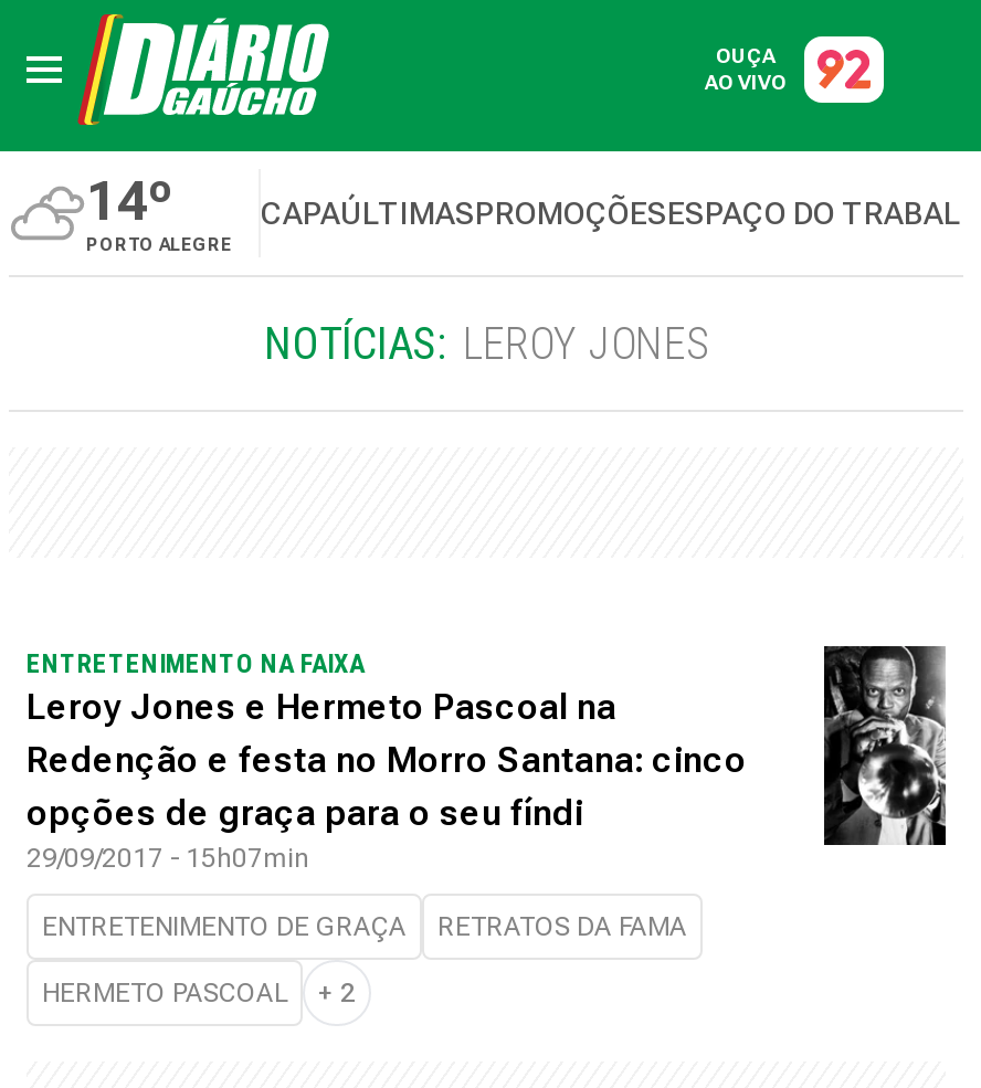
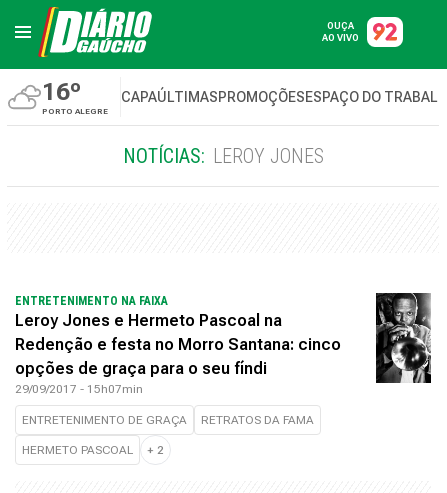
- 14º
+ 16º
